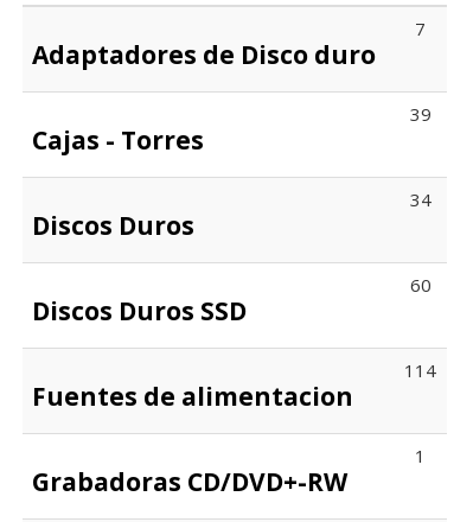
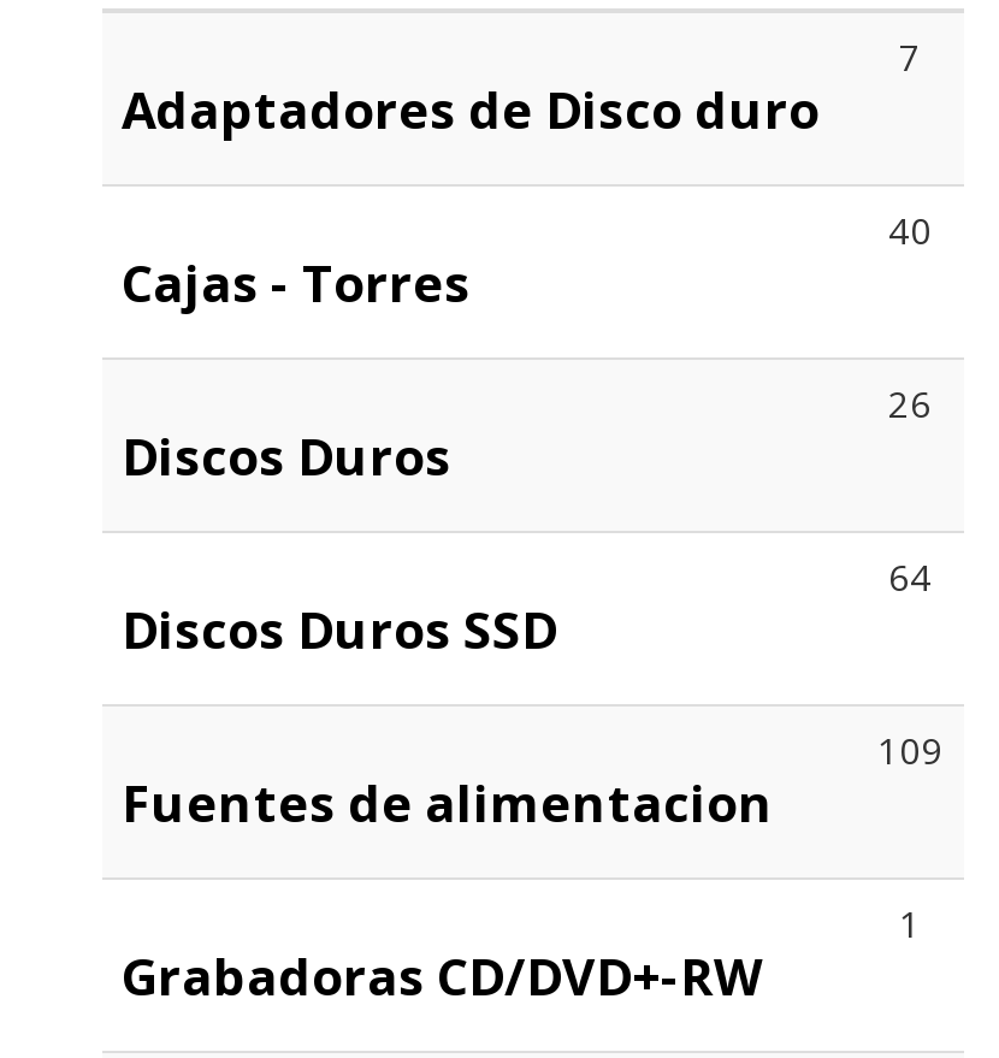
- 39
+ 40

- 34
+ 26

- 60
+ 64

- 114
+ 109
